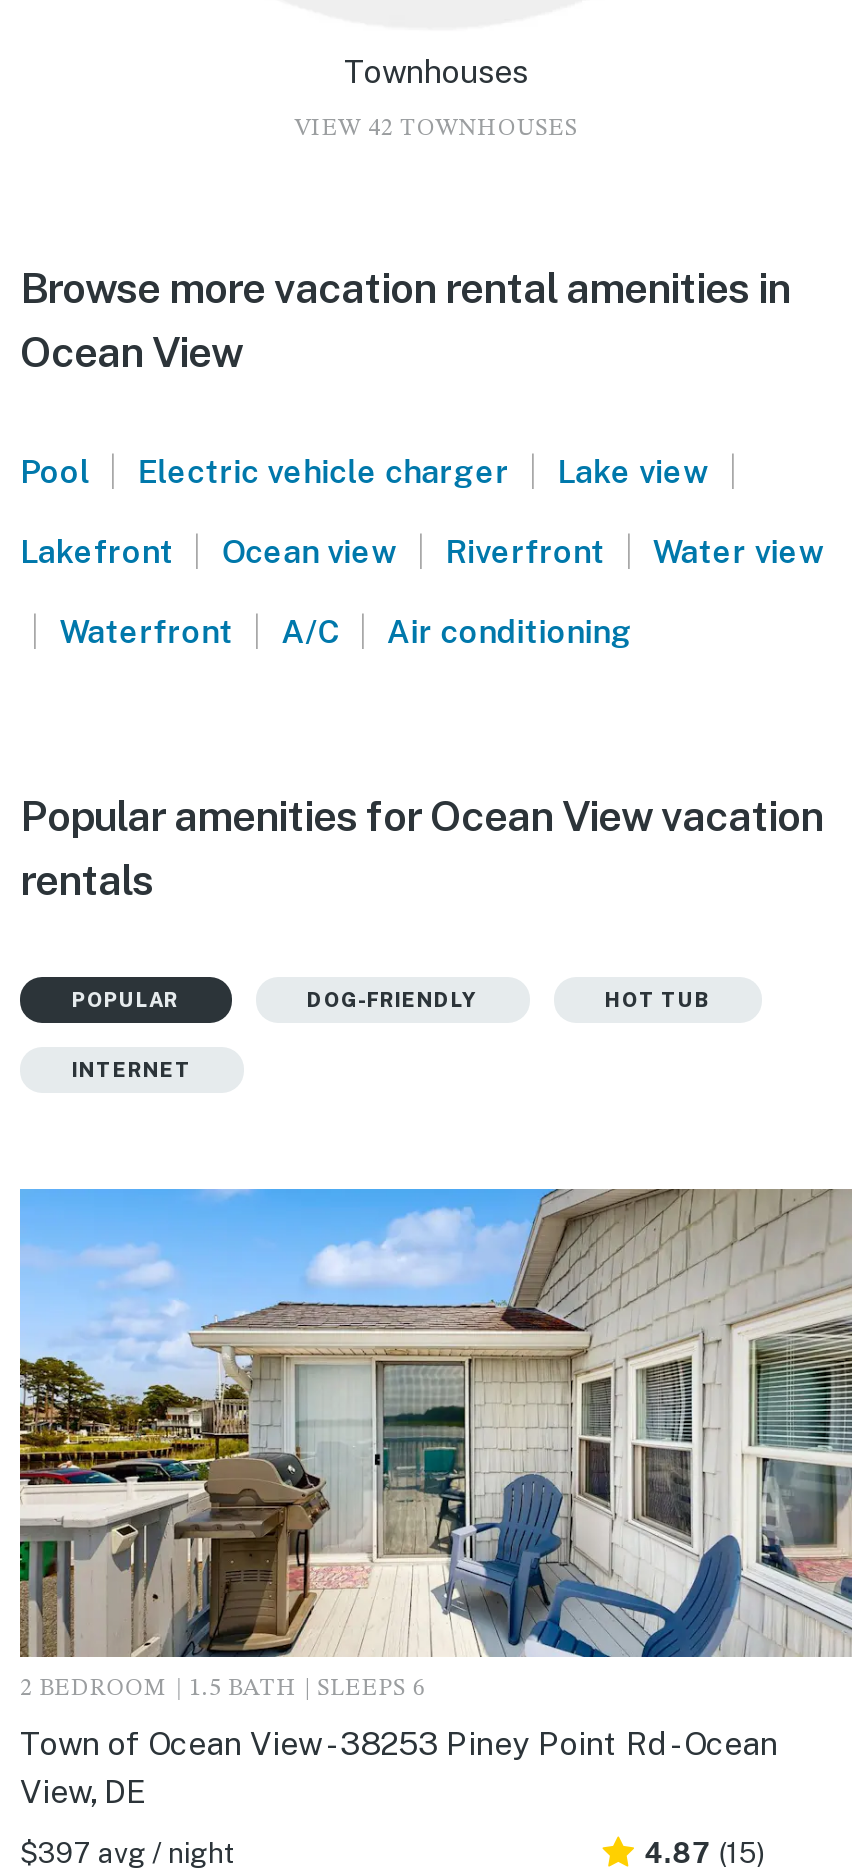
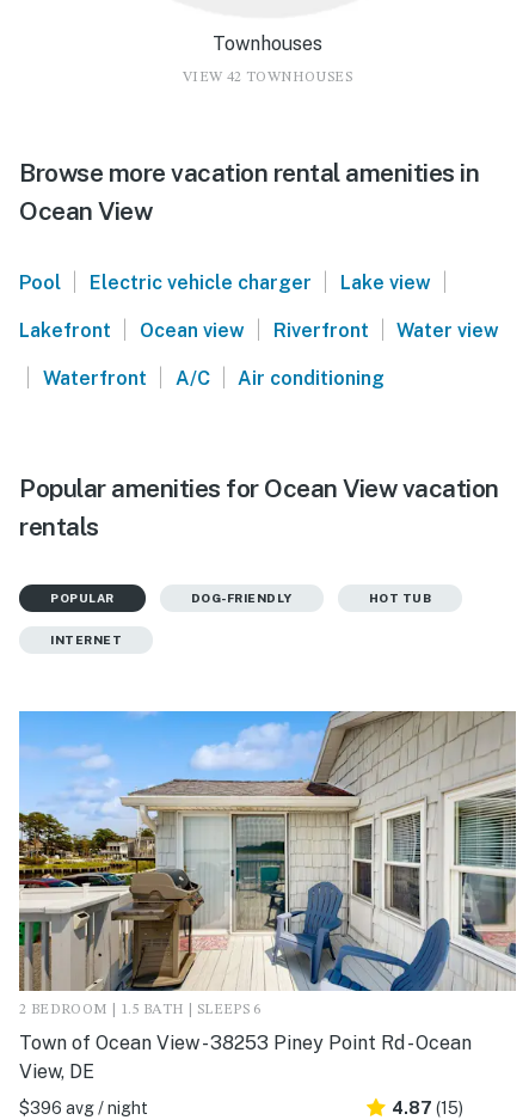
- $397 avg / night
+ $396 avg / night
